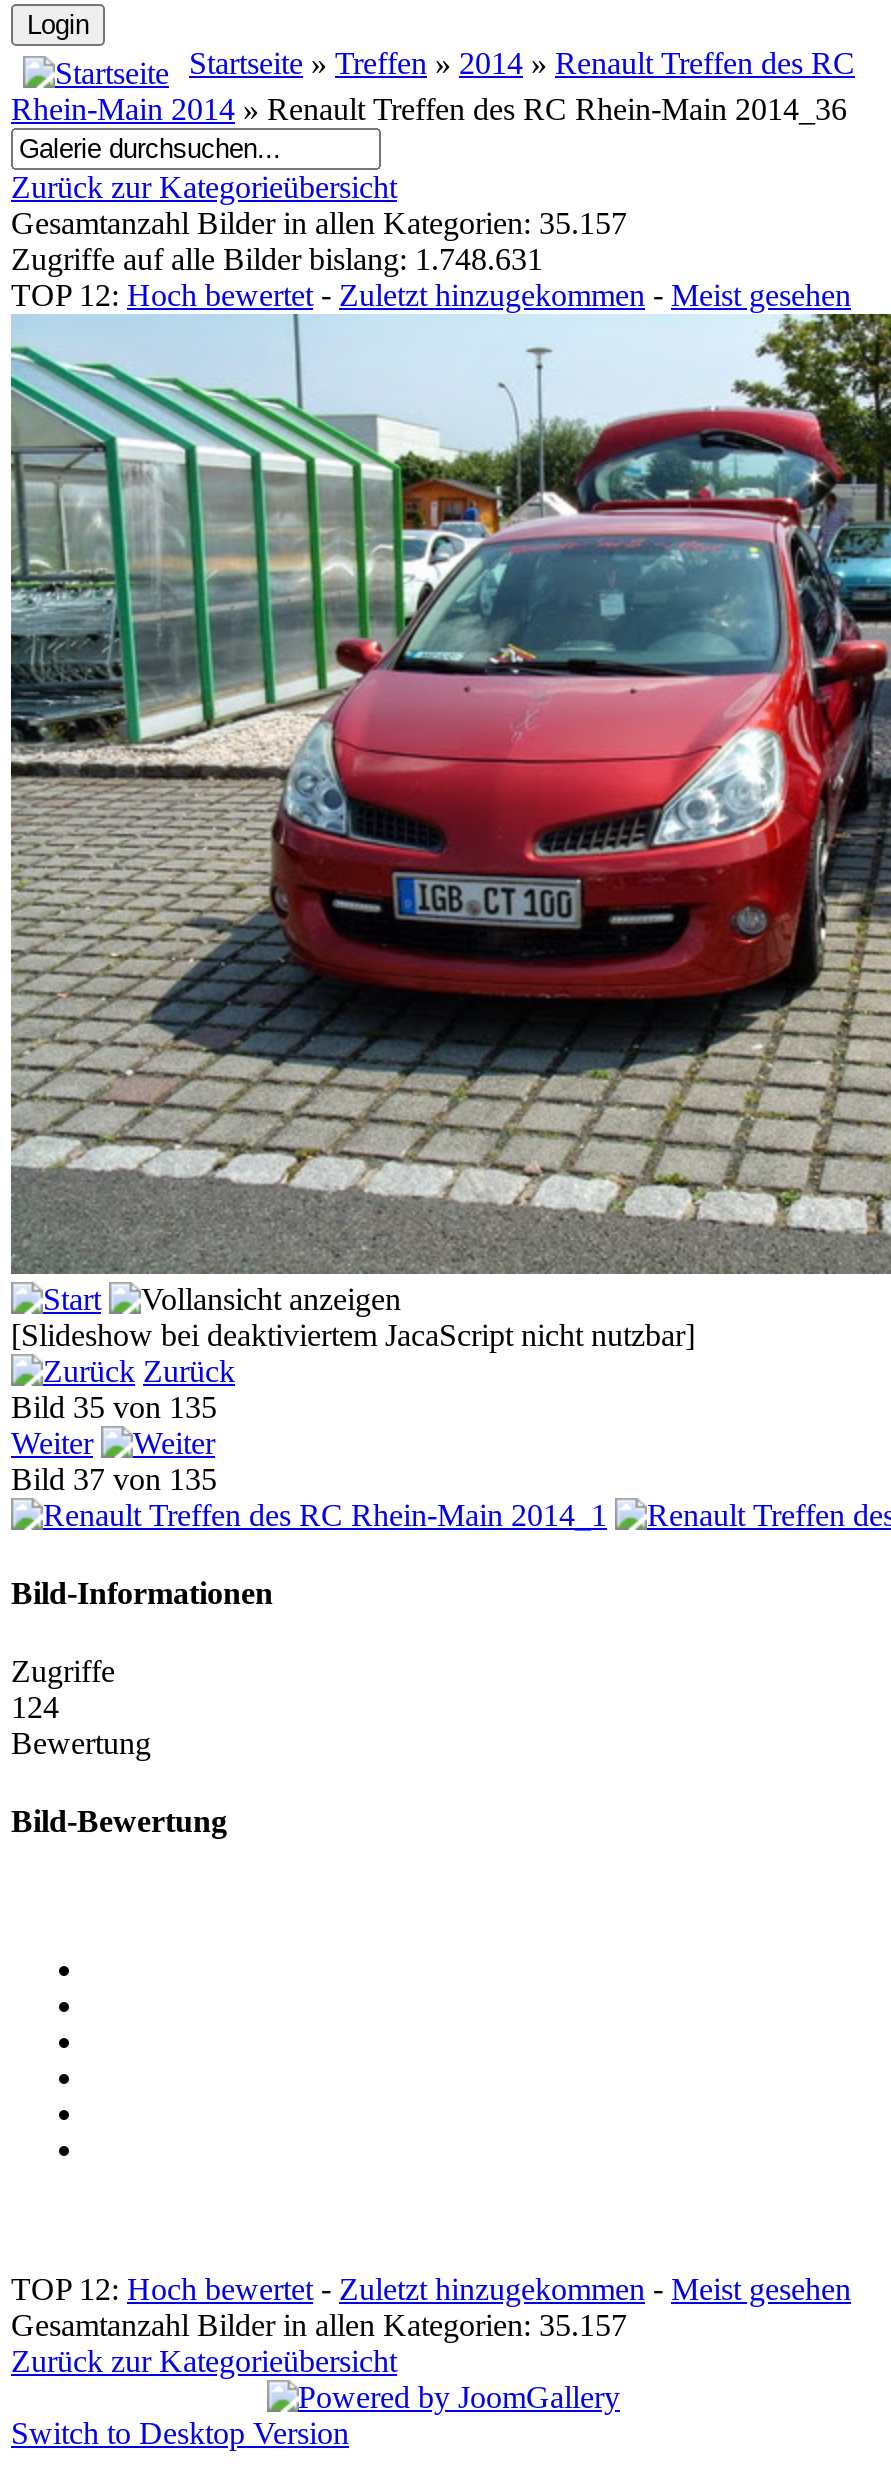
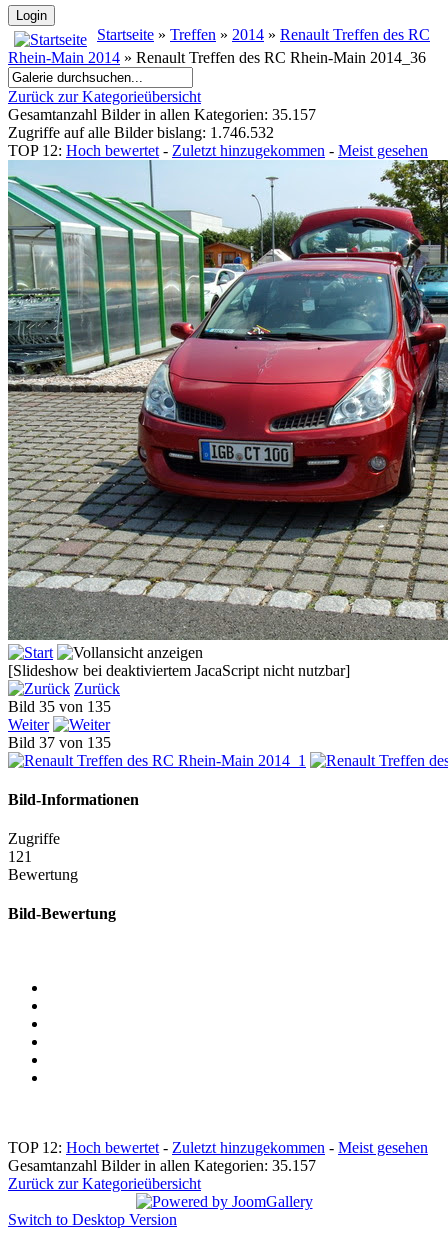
- Zugriffe auf alle Bilder bislang: 1.748.631
+ Zugriffe auf alle Bilder bislang: 1.746.532

- 124
+ 121
